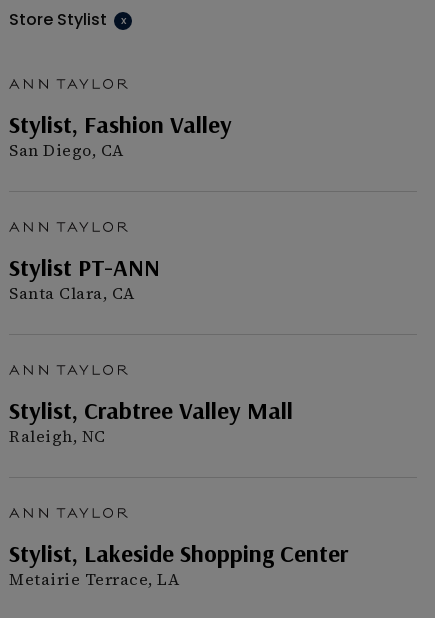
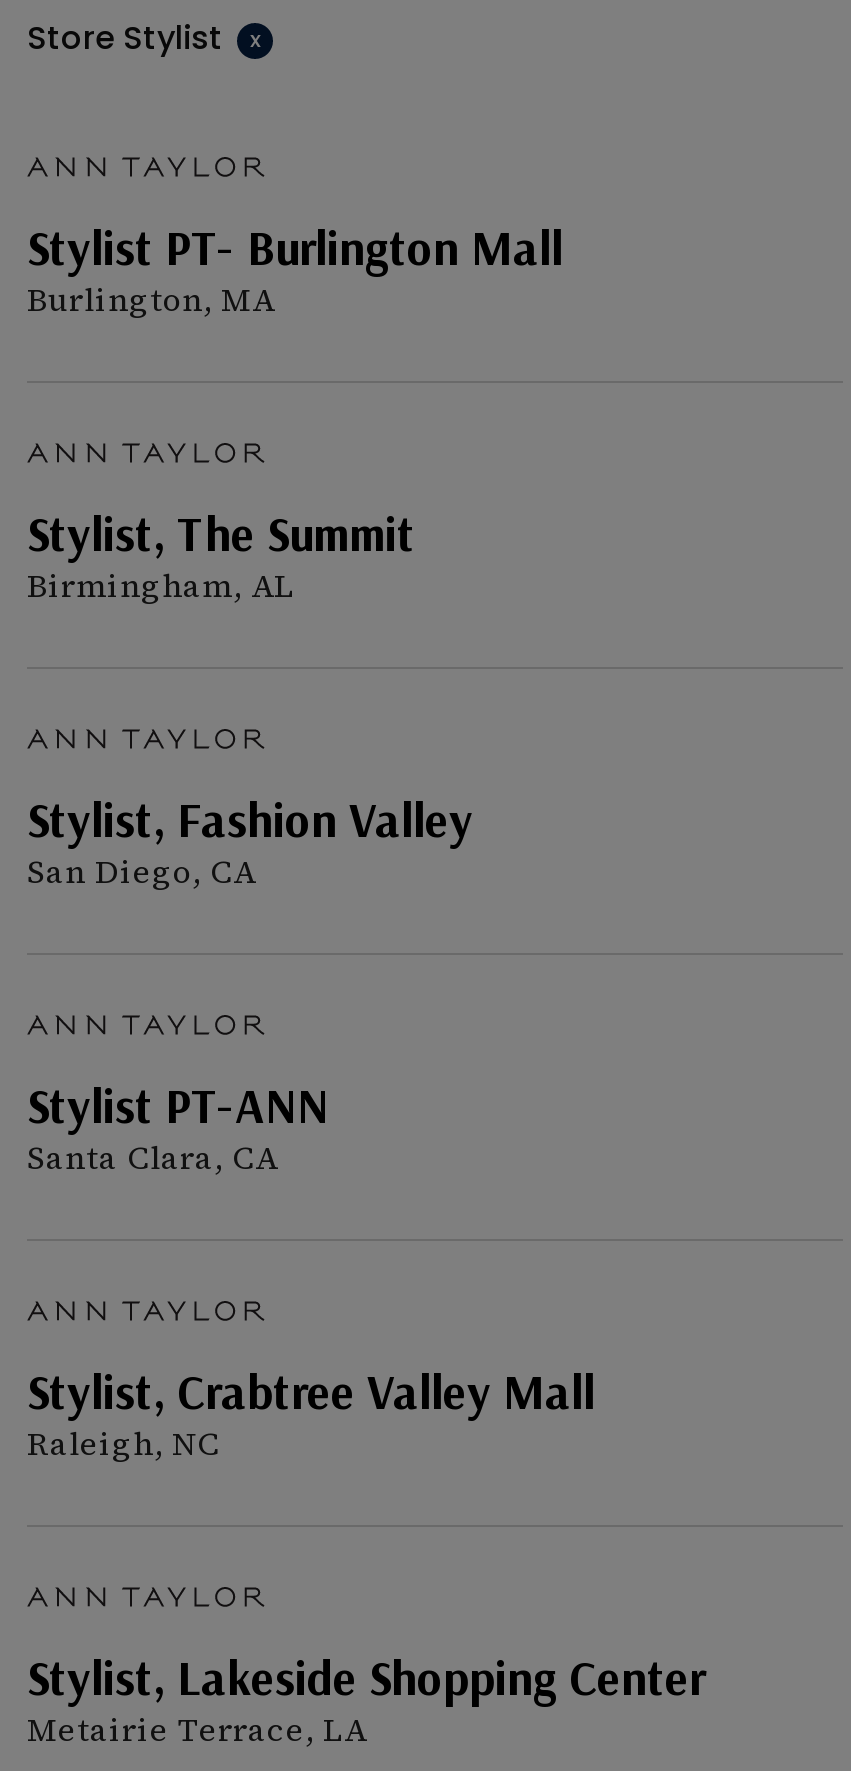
+ Stylist PT- Burlington Mall
+ Burlington, MA

+ Stylist, The Summit
+ Birmingham, AL
